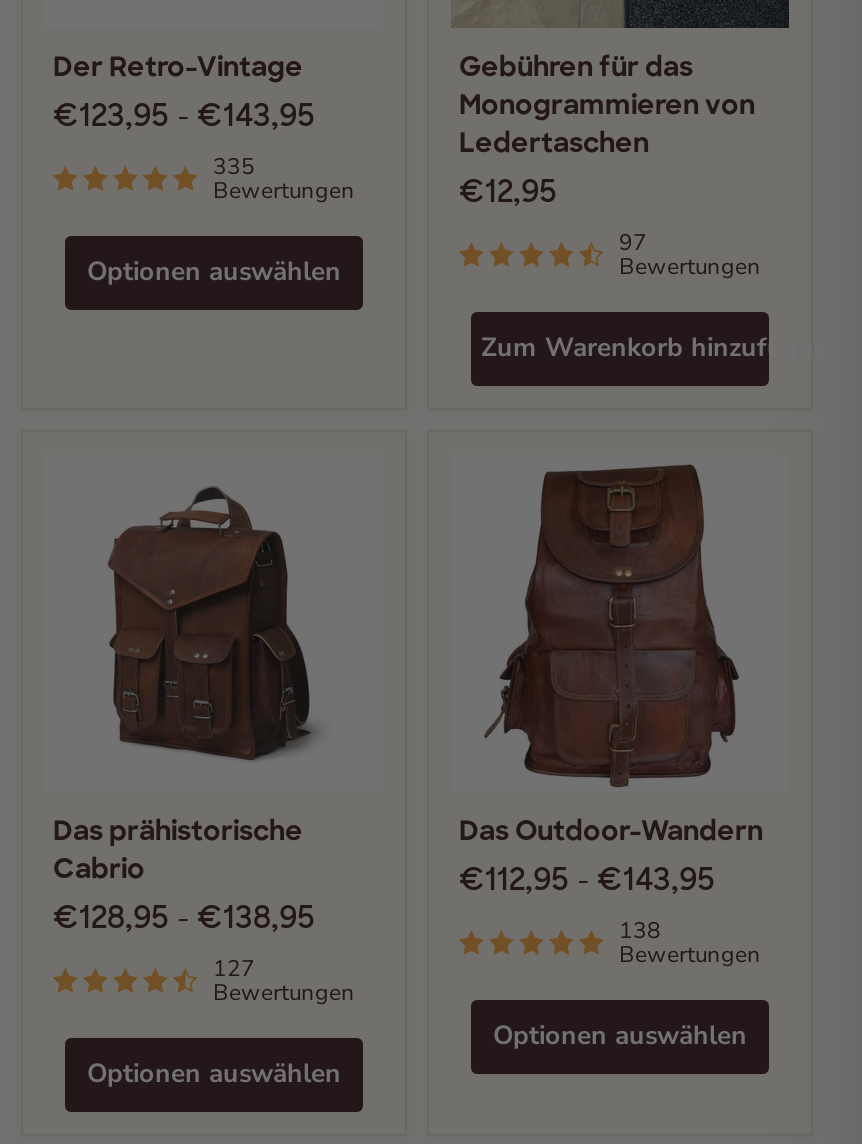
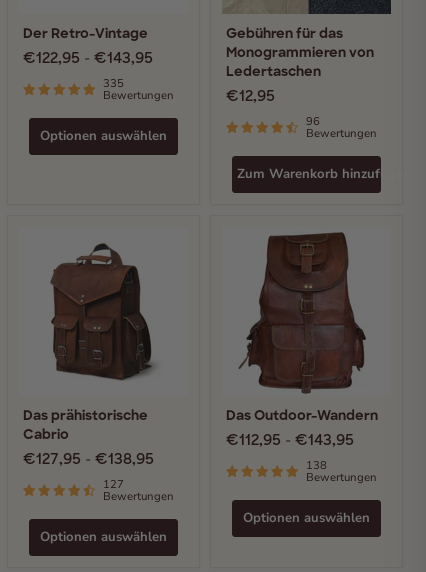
- €123,95 - €143,95
+ €122,95 - €143,95

- 97
+ 96

- €128,95 - €138,95
+ €127,95 - €138,95
